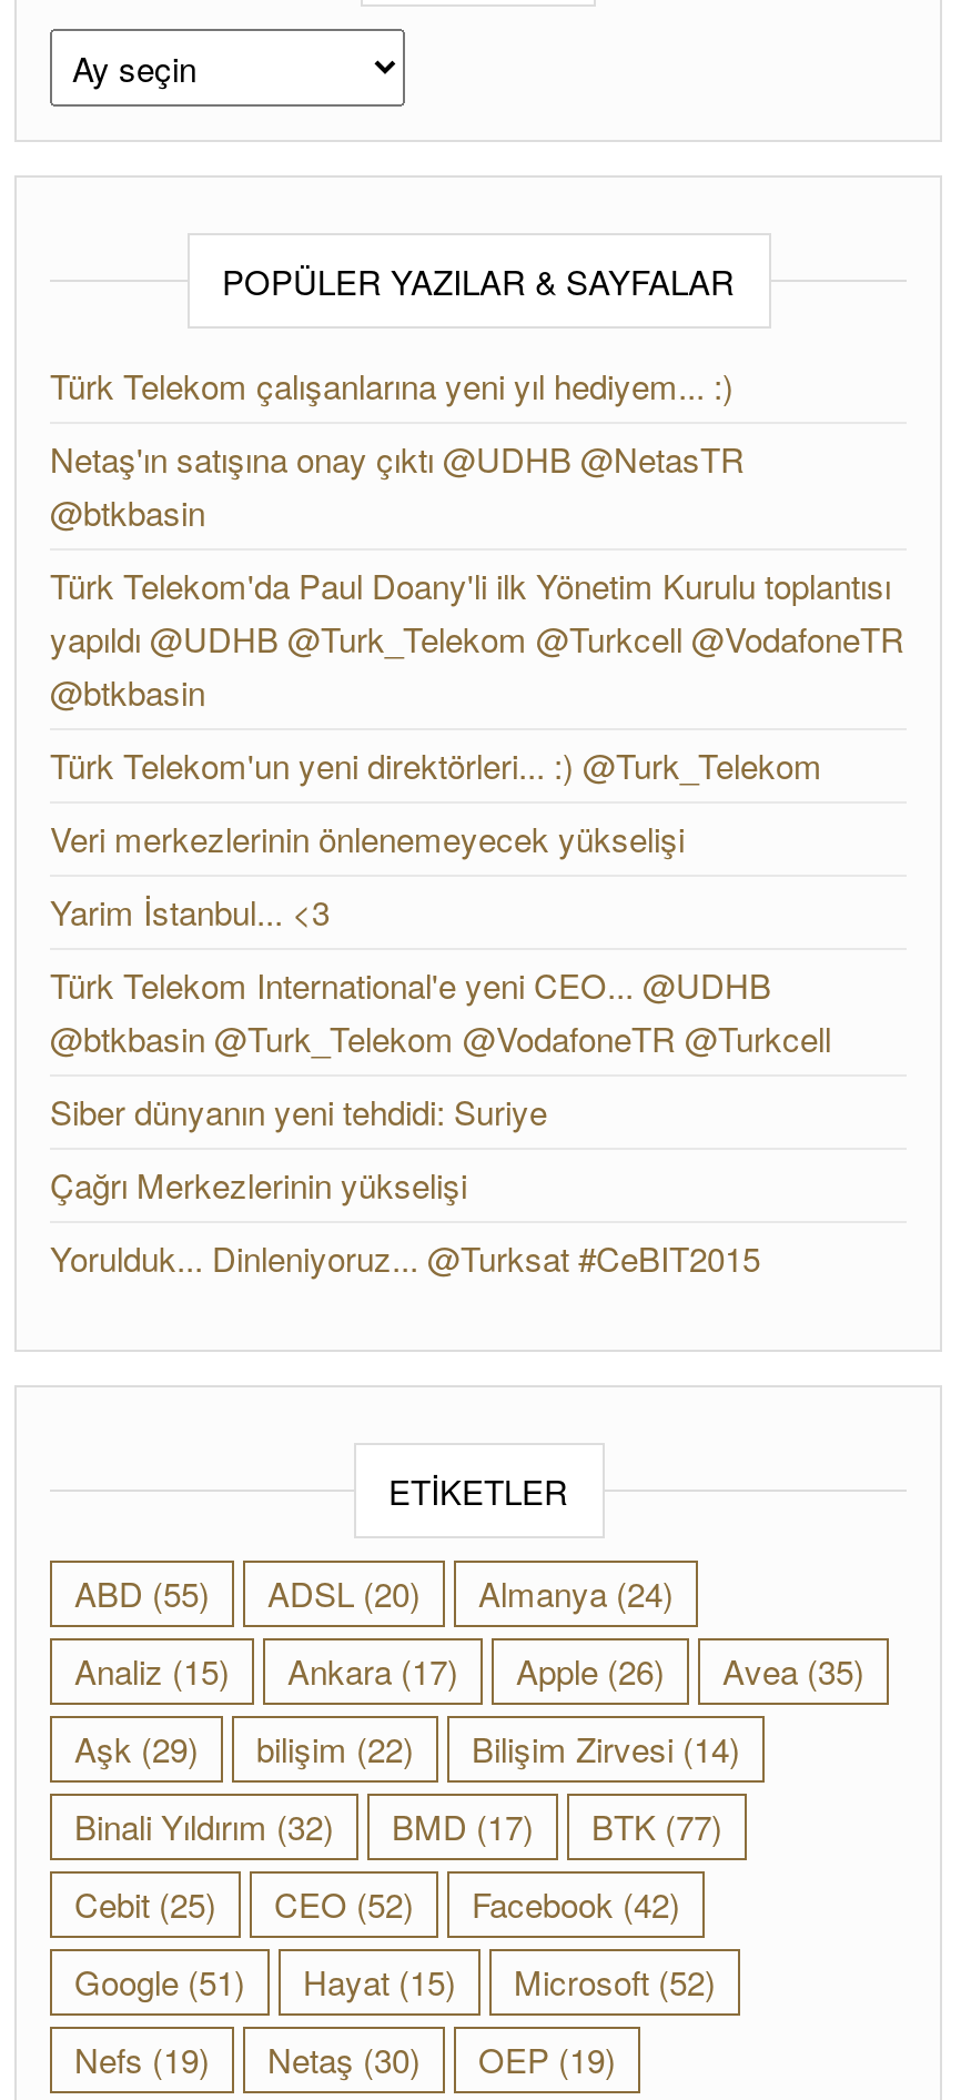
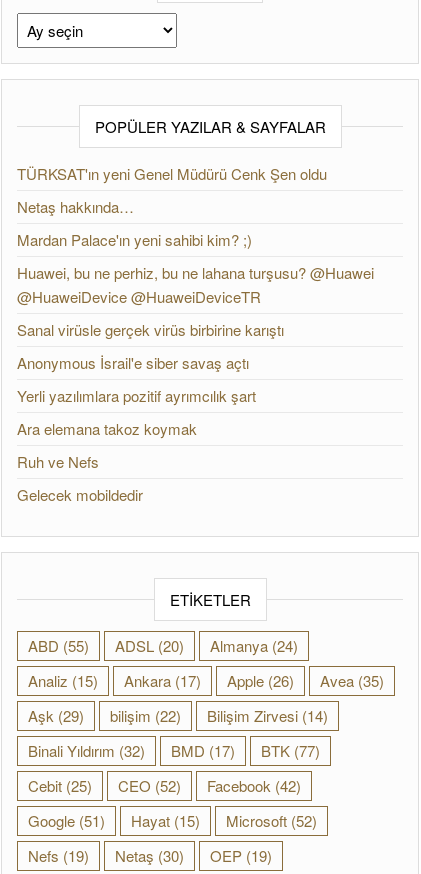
- Türk Telekom çalışanlarına yeni yıl hediyem... :)
+ TÜRKSAT'ın yeni Genel Müdürü Cenk Şen oldu

- Netaş'ın satışına onay çıktı @UDHB @NetasTR
- @btkbasin
+ Netaş hakkında…

- Türk Telekom'da Paul Doany'li ilk Yönetim Kurulu toplantısı
- yapıldı @UDHB @Turk_Telekom @Turkcell @VodafoneTR
- @btkbasin
+ Mardan Palace'ın yeni sahibi kim? ;)

- Türk Telekom'un yeni direktörleri... :) @Turk_Telekom
+ Huawei, bu ne perhiz, bu ne lahana turşusu? @Huawei
+ @HuaweiDevice @HuaweiDeviceTR

- Veri merkezlerinin önlenemeyecek yükselişi
+ Sanal virüsle gerçek virüs birbirine karıştı

- Yarim İstanbul... <3
+ Anonymous İsrail'e siber savaş açtı

- Türk Telekom International'e yeni CEO... @UDHB
- @btkbasin @Turk_Telekom @VodafoneTR @Turkcell
+ Yerli yazılımlara pozitif ayrımcılık şart

- Siber dünyanın yeni tehdidi: Suriye
+ Ara elemana takoz koymak

- Çağrı Merkezlerinin yükselişi
+ Ruh ve Nefs

- Yorulduk... Dinleniyoruz... @Turksat #CeBIT2015
+ Gelecek mobildedir
